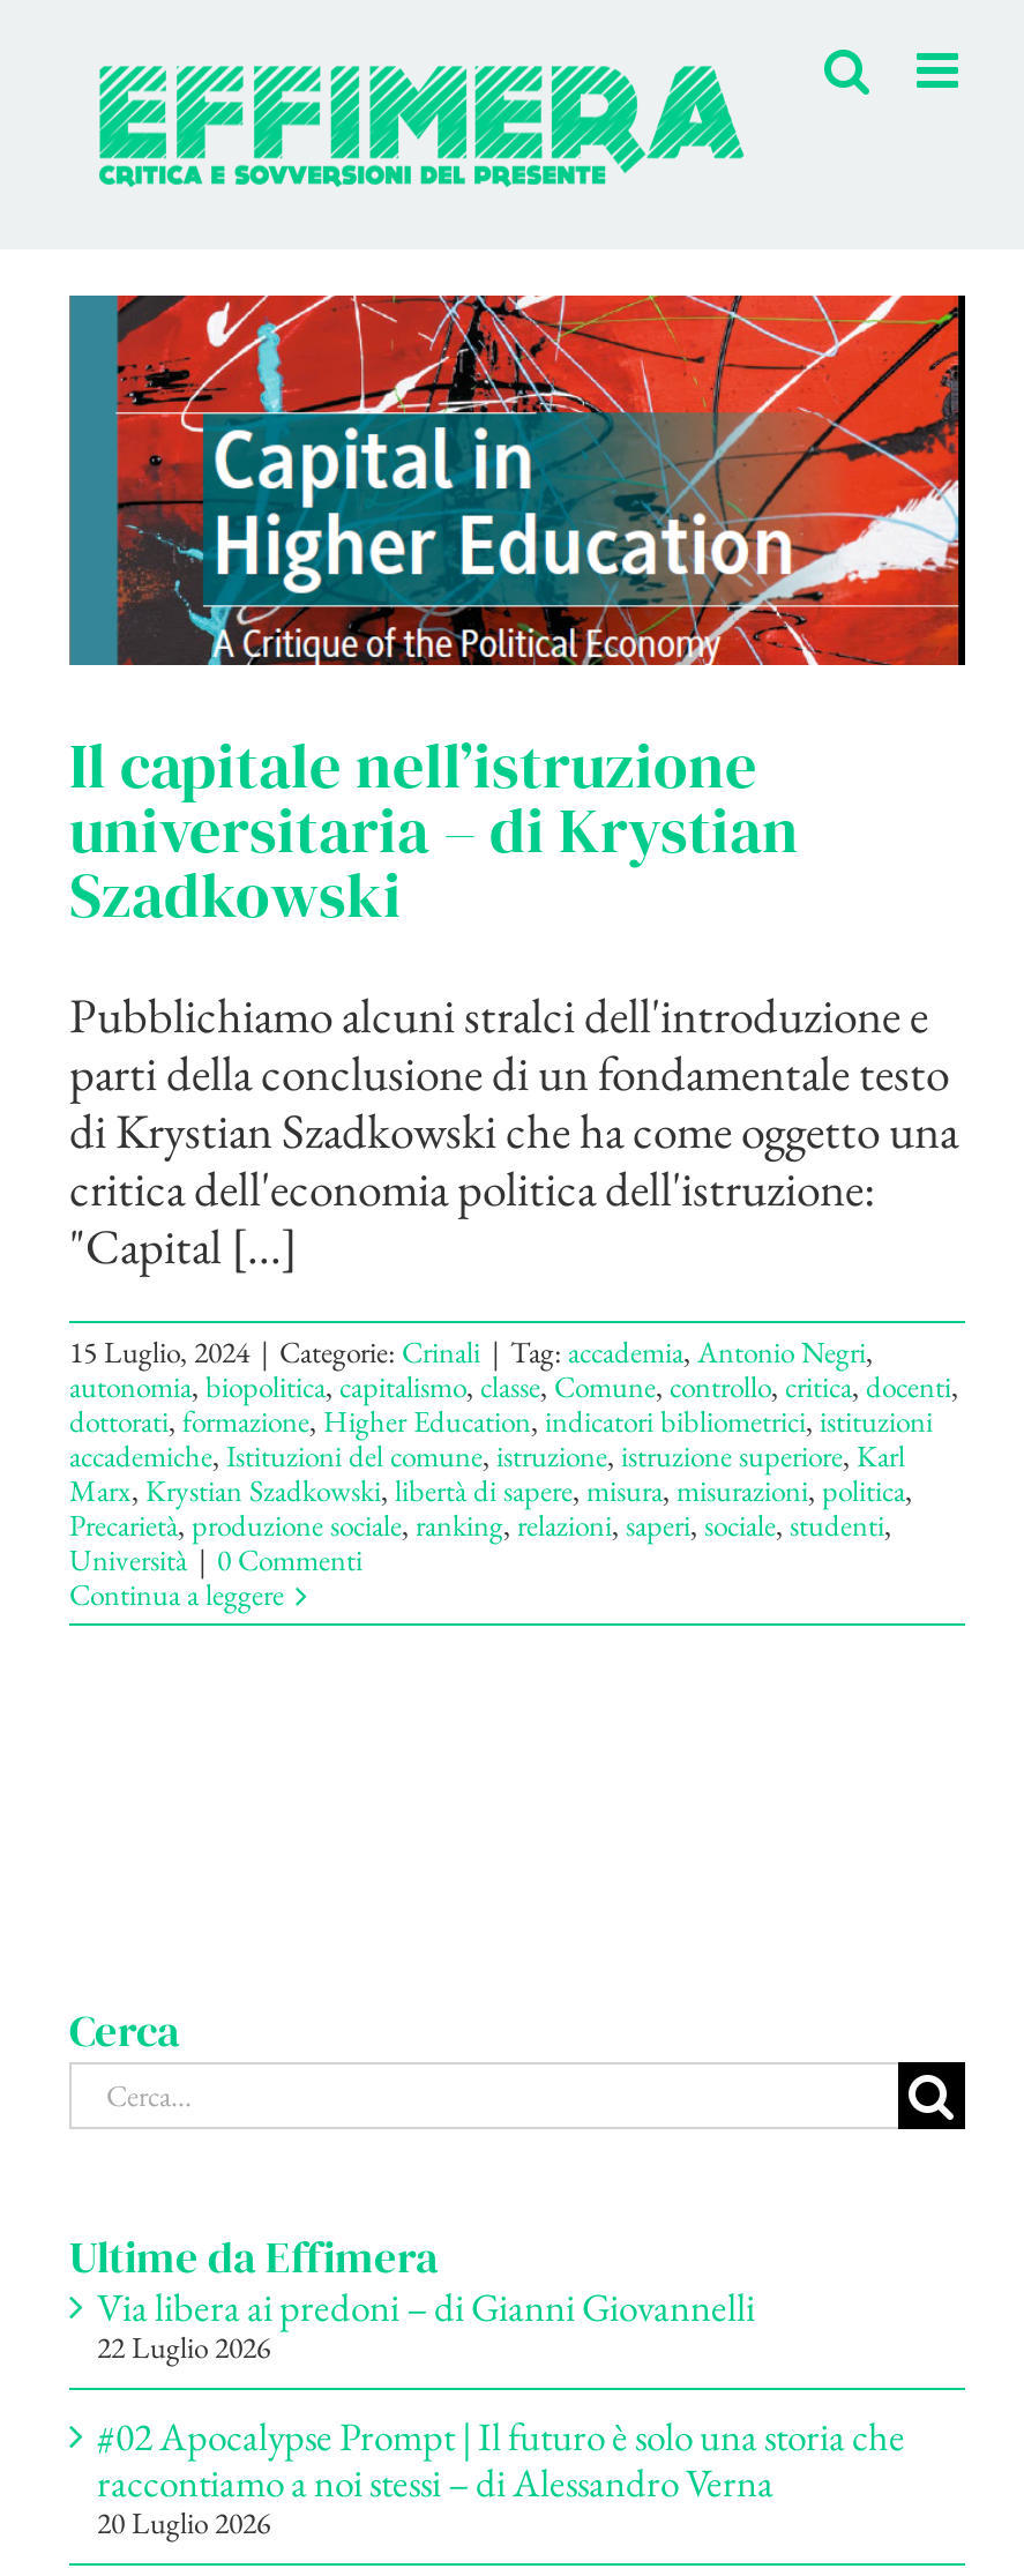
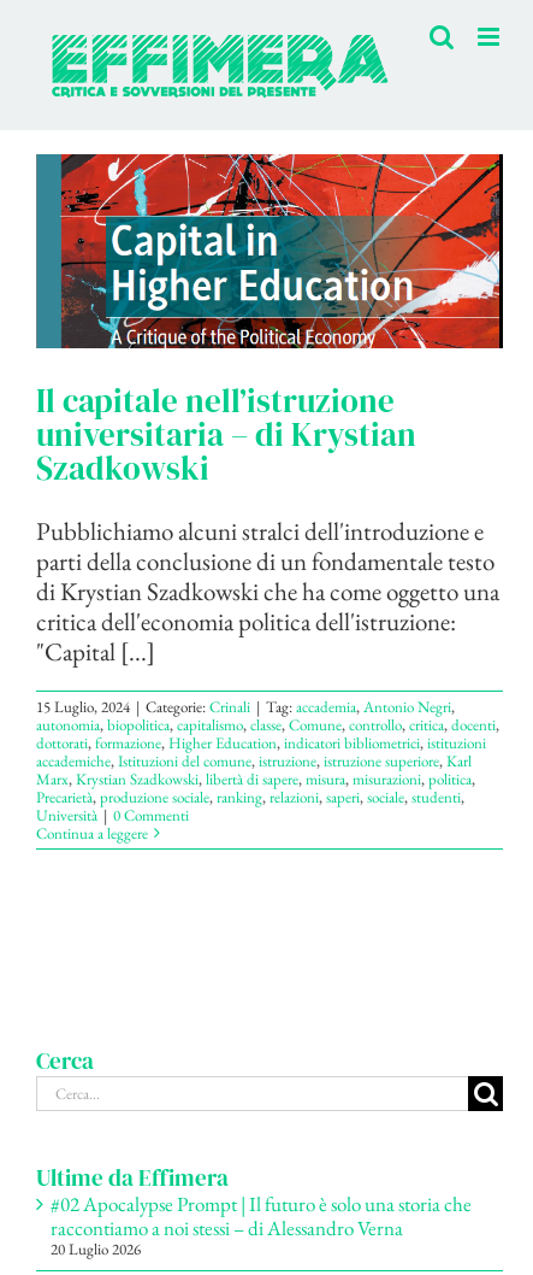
- Via libera ai predoni – di Gianni Giovannelli
- 22 Luglio 2026
